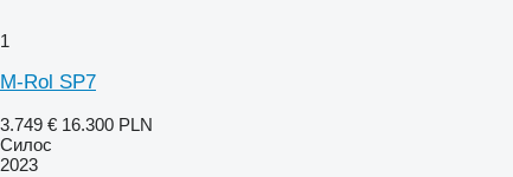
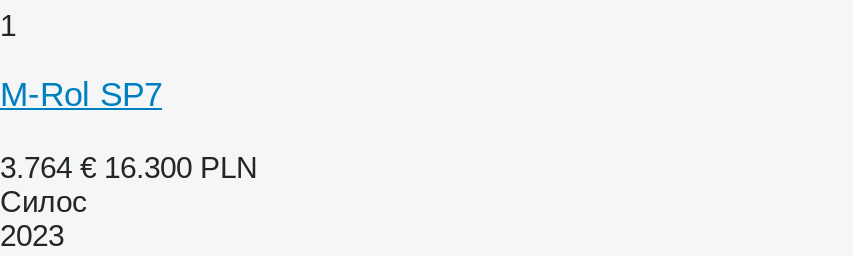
- 3.749 € 16.300 PLN
+ 3.764 € 16.300 PLN
